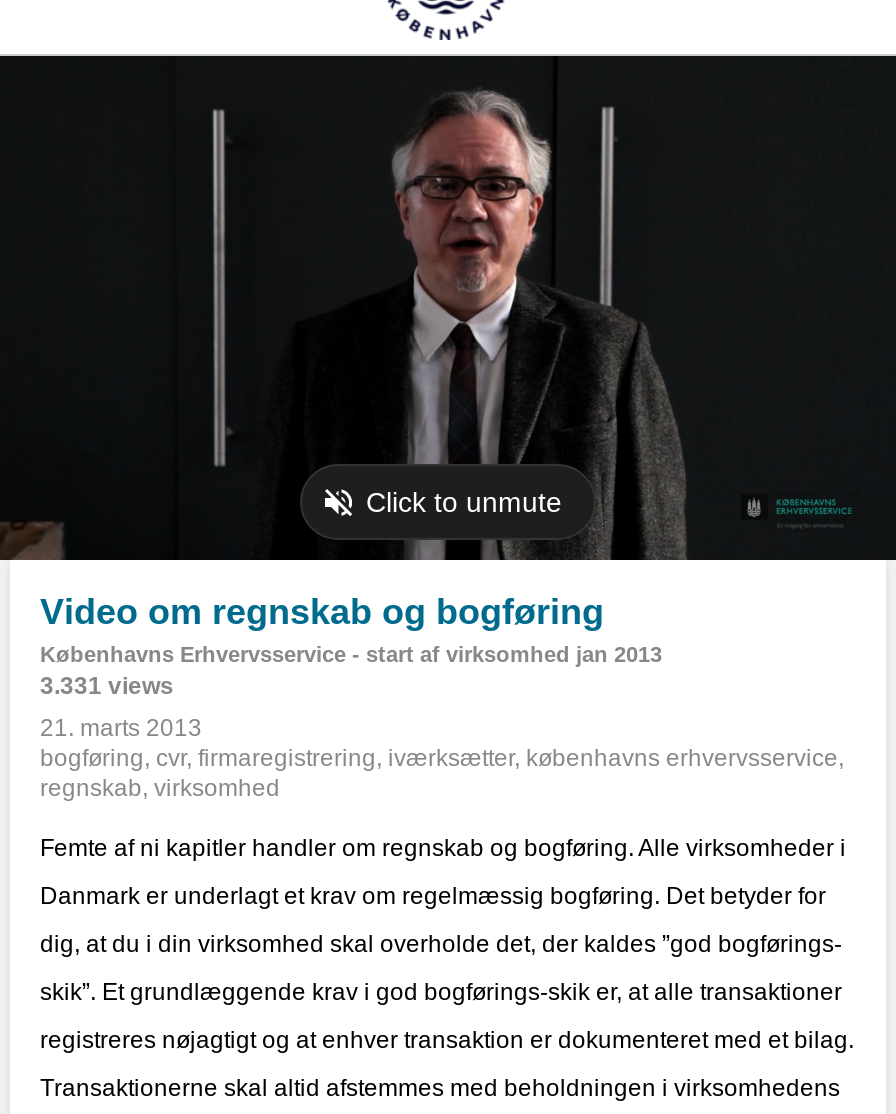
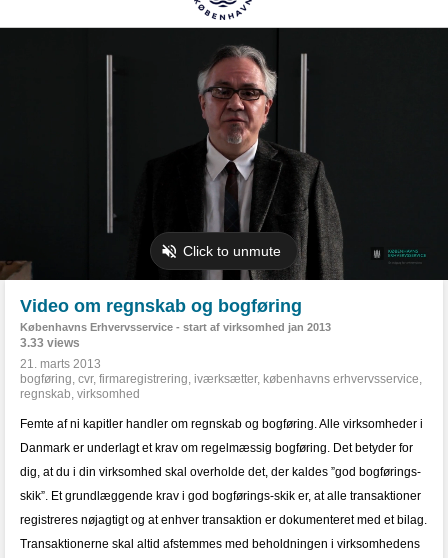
- 3.331 views
+ 3.33 views
